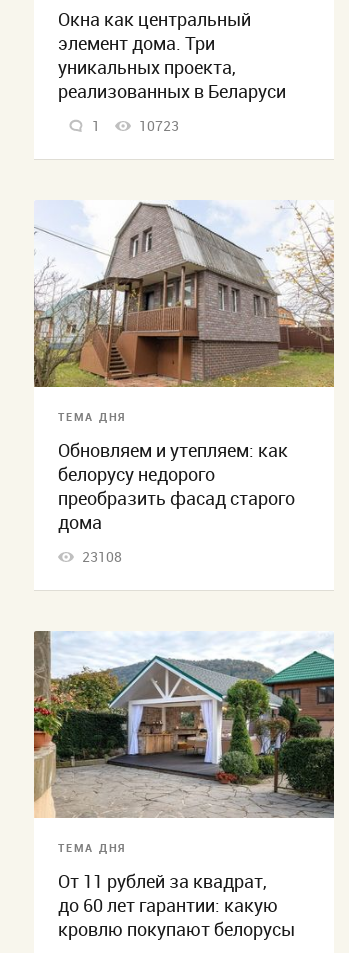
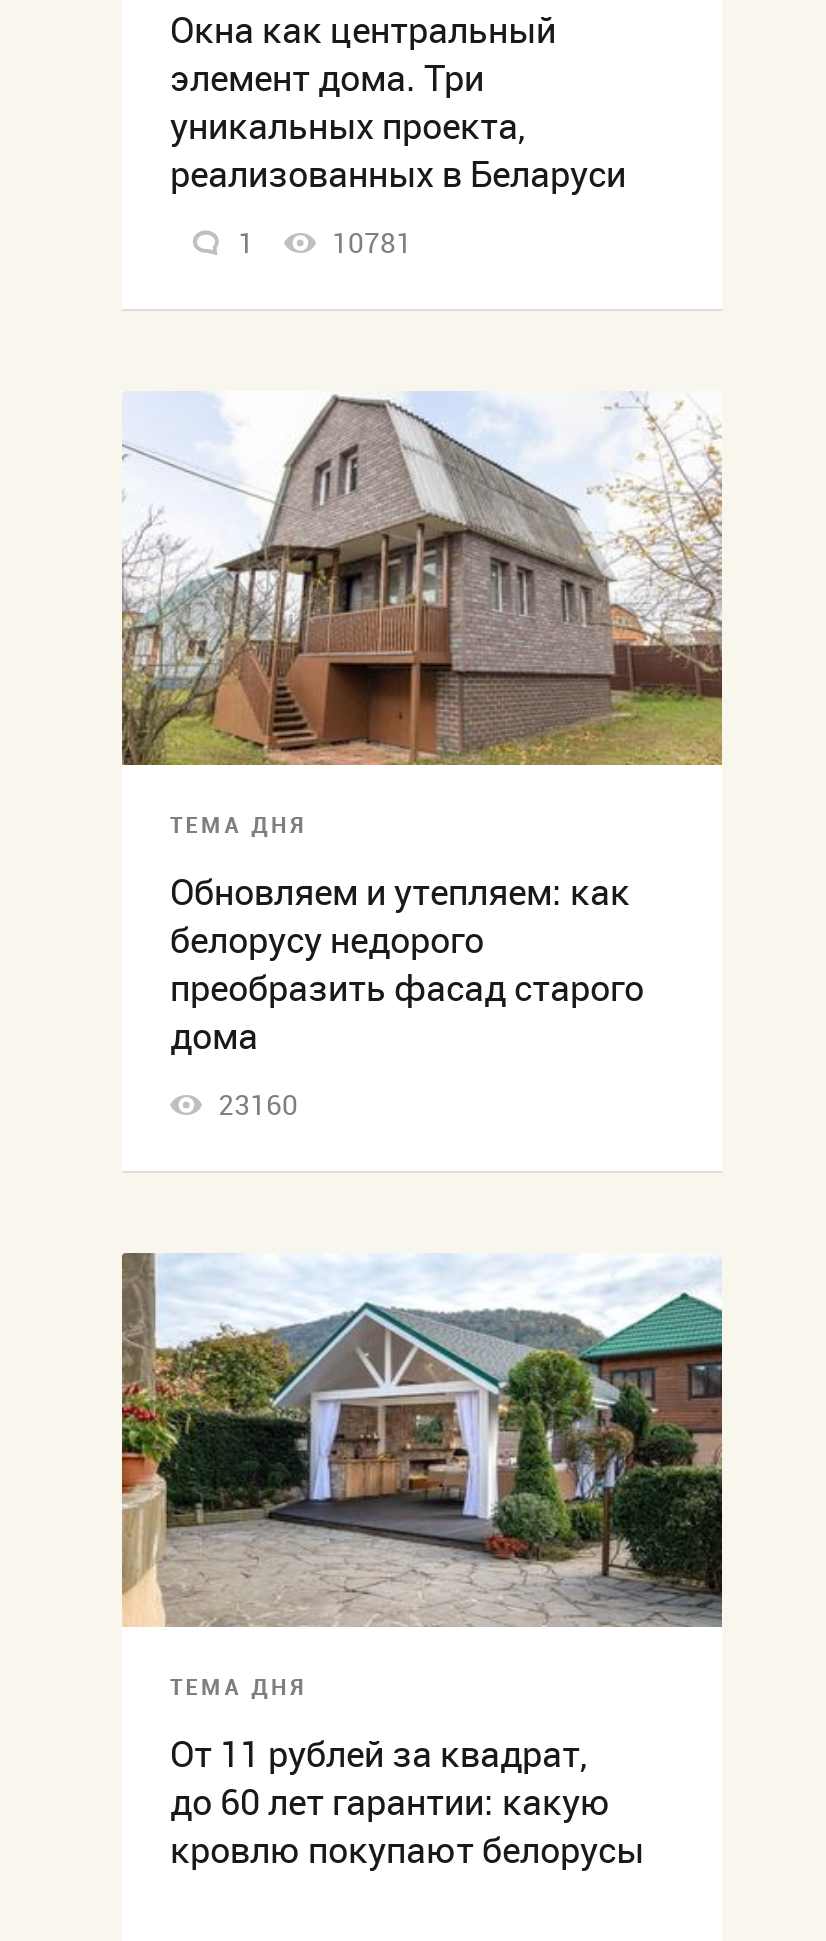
- 10723
+ 10781

- 23108
+ 23160
